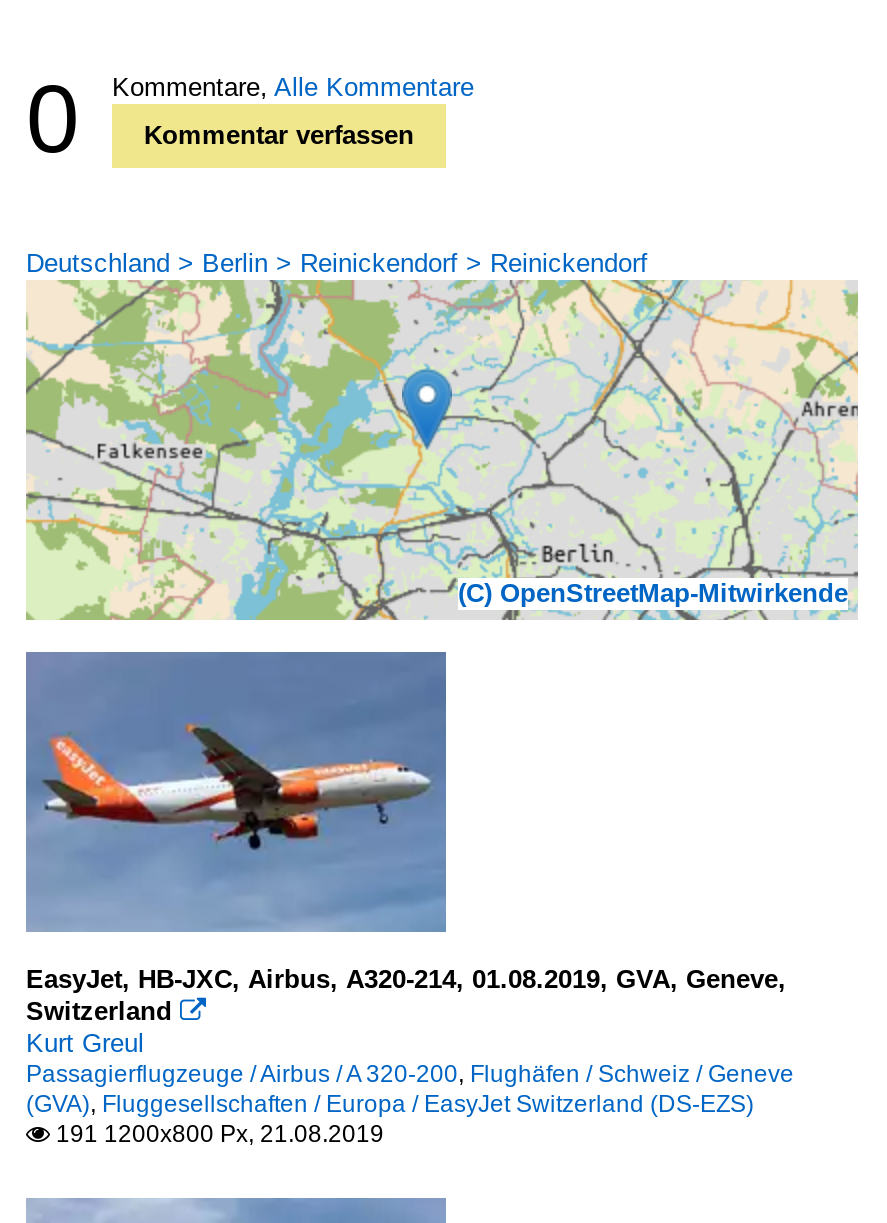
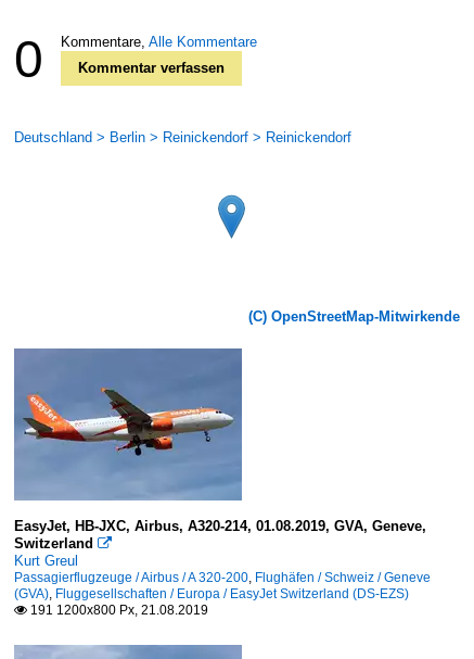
- [image]
